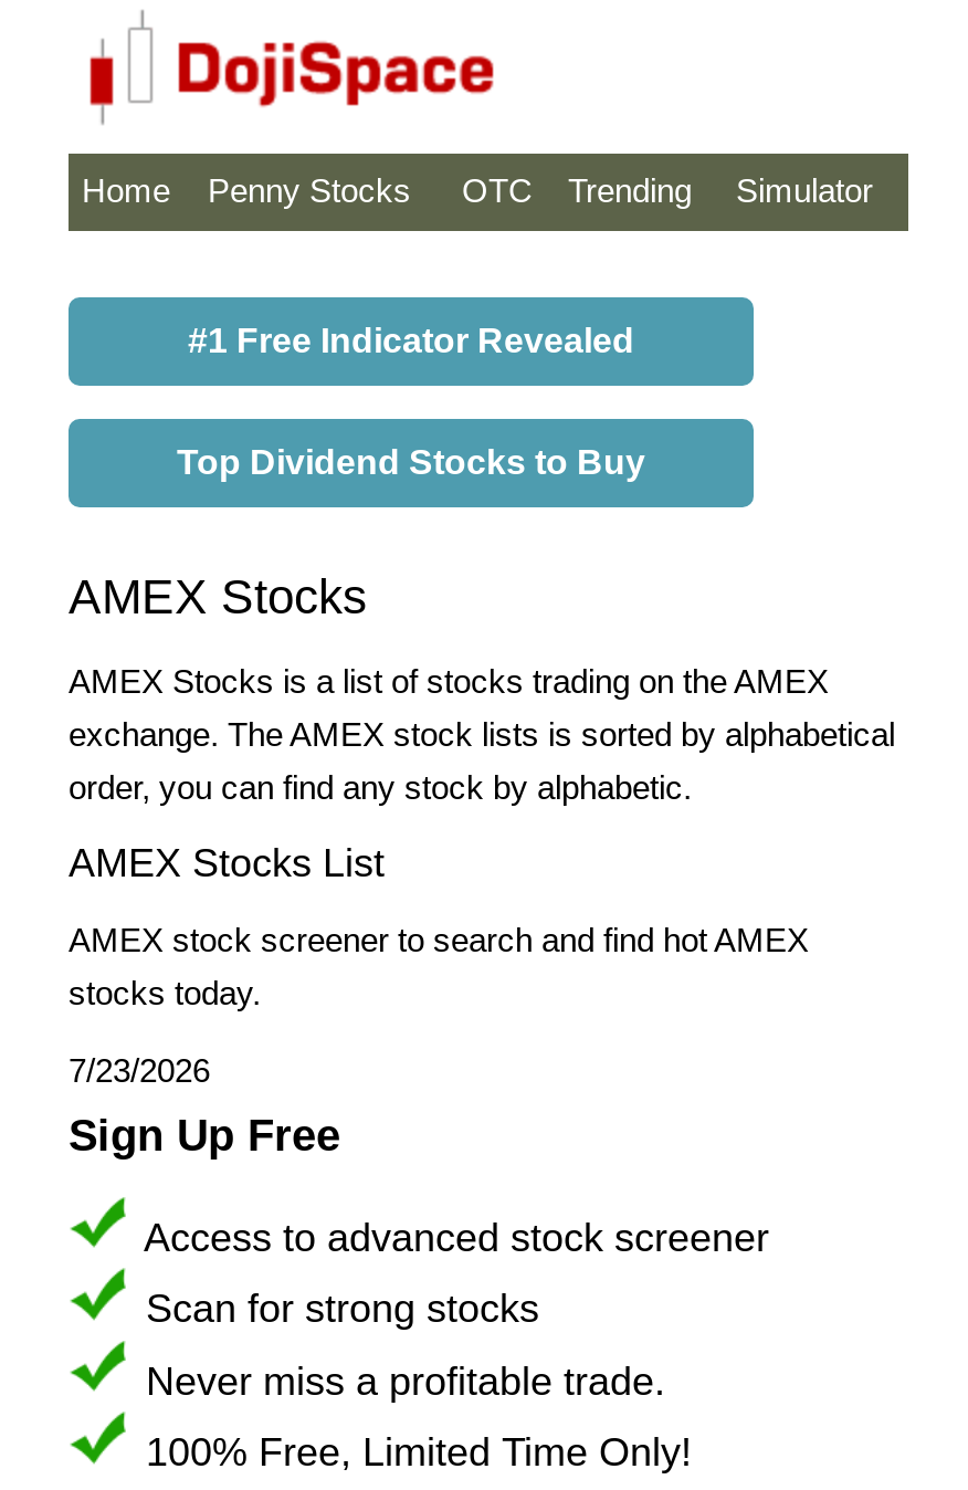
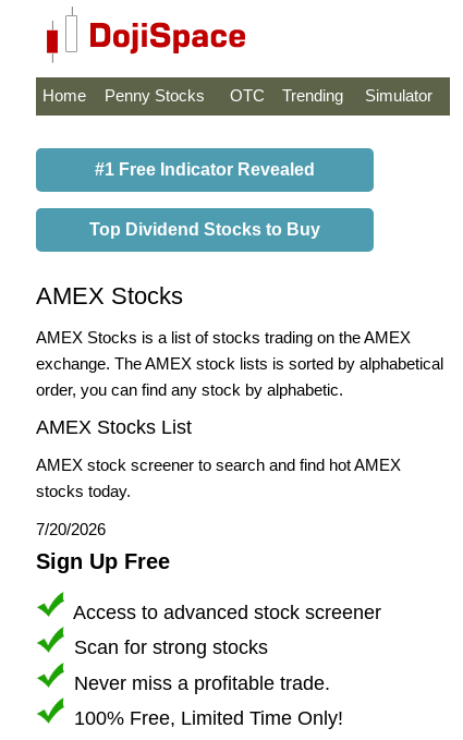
- 7/23/2026
+ 7/20/2026
